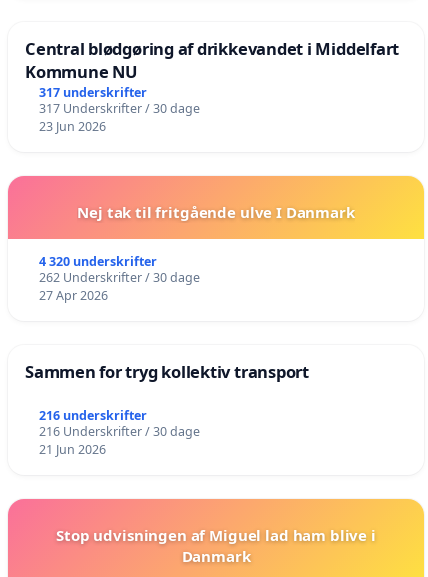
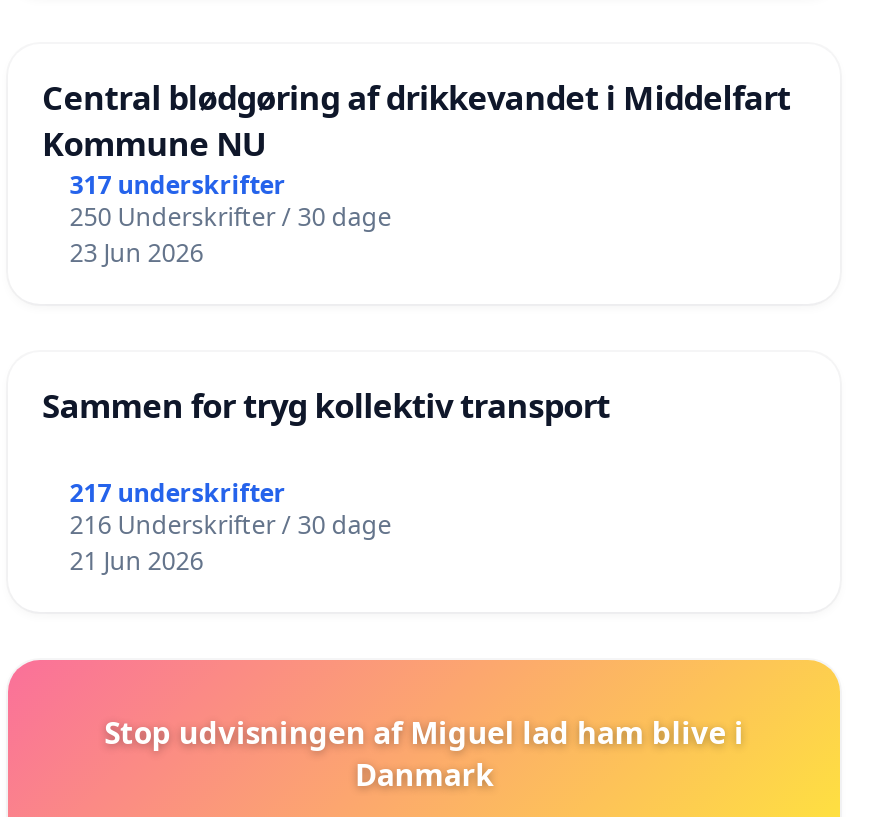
- 317 Underskrifter / 30 dage
+ 250 Underskrifter / 30 dage

- Nej tak til fritgående ulve I Danmark
- 4 320 underskrifter
- 262 Underskrifter / 30 dage
- 27 Apr 2026

- 216 underskrifter
+ 217 underskrifter
